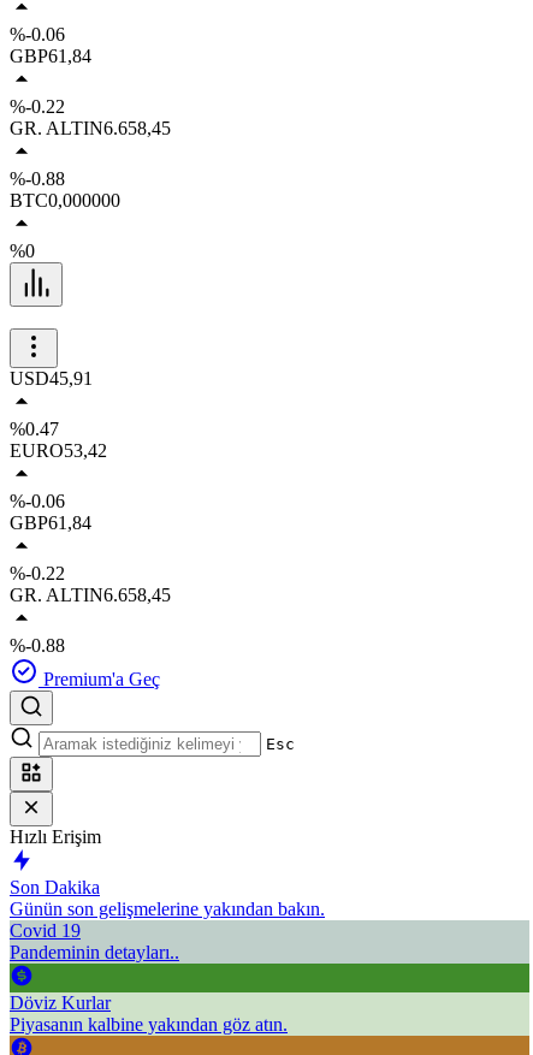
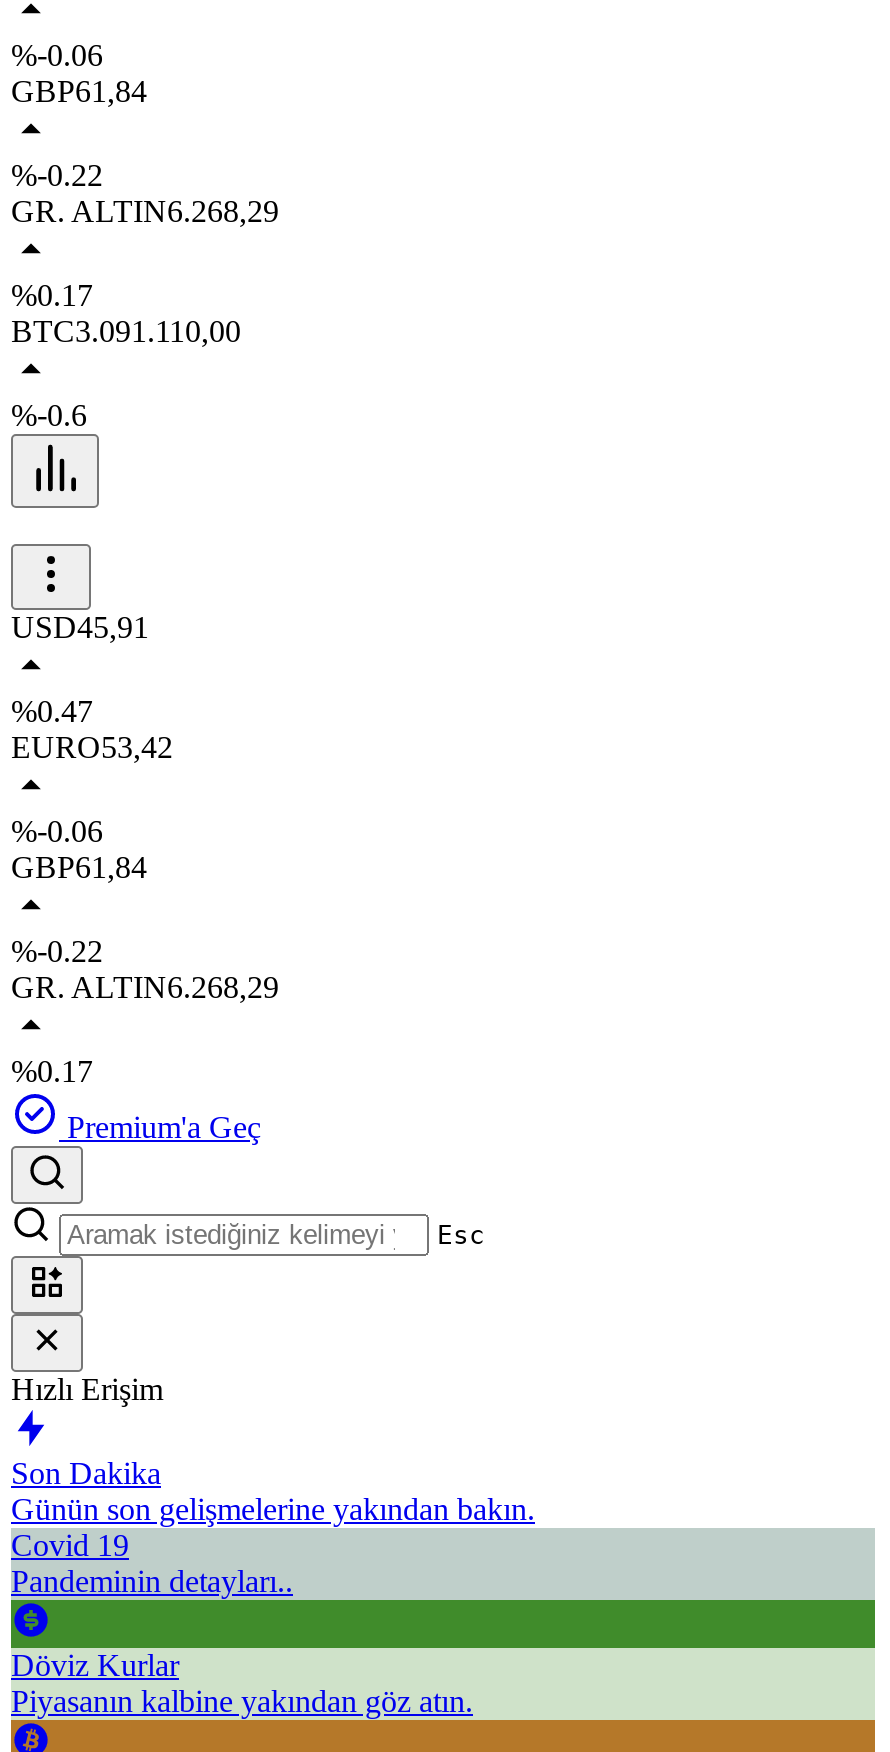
- GR. ALTIN6.658,45
+ GR. ALTIN6.268,29

- %-0.88
+ %0.17

- BTC0,000000
+ BTC3.091.110,00

- %0
+ %-0.6

- GR. ALTIN6.658,45
+ GR. ALTIN6.268,29

- %-0.88
+ %0.17
